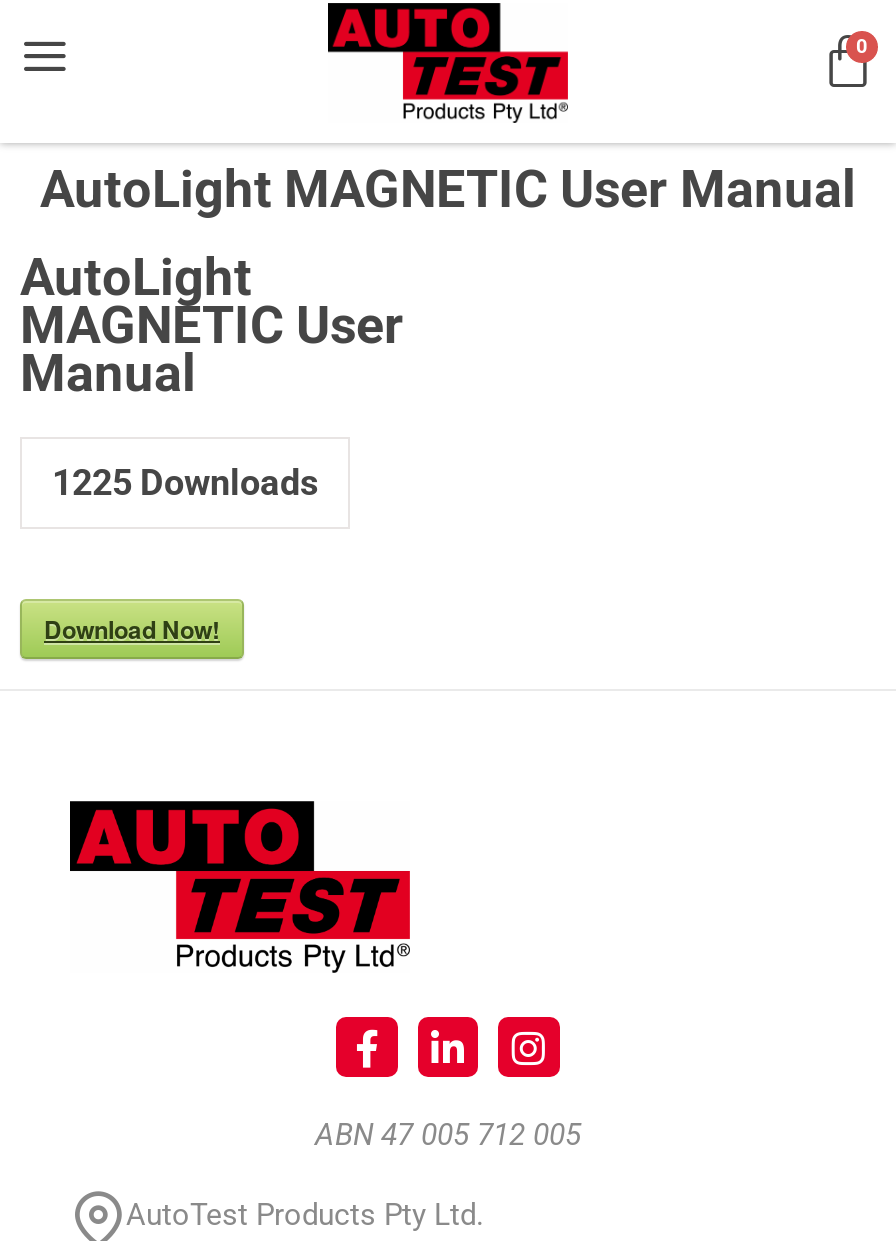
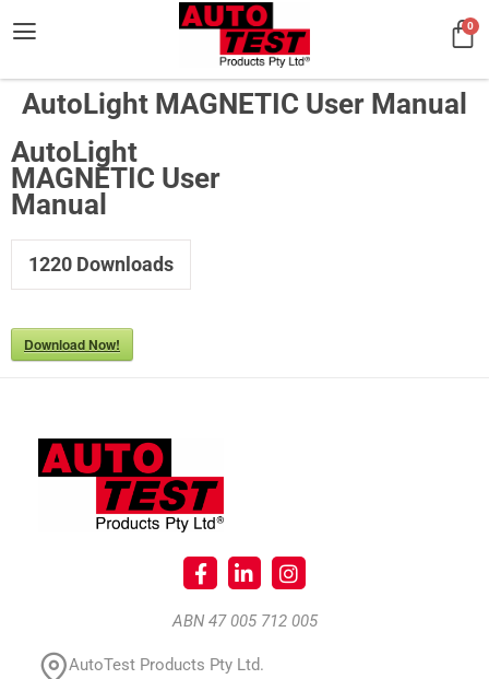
- 1225 Downloads
+ 1220 Downloads
